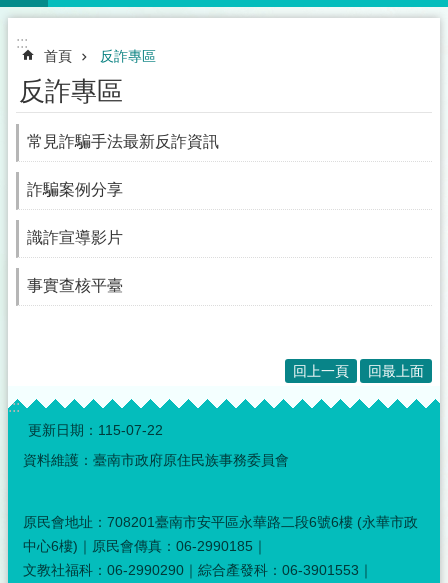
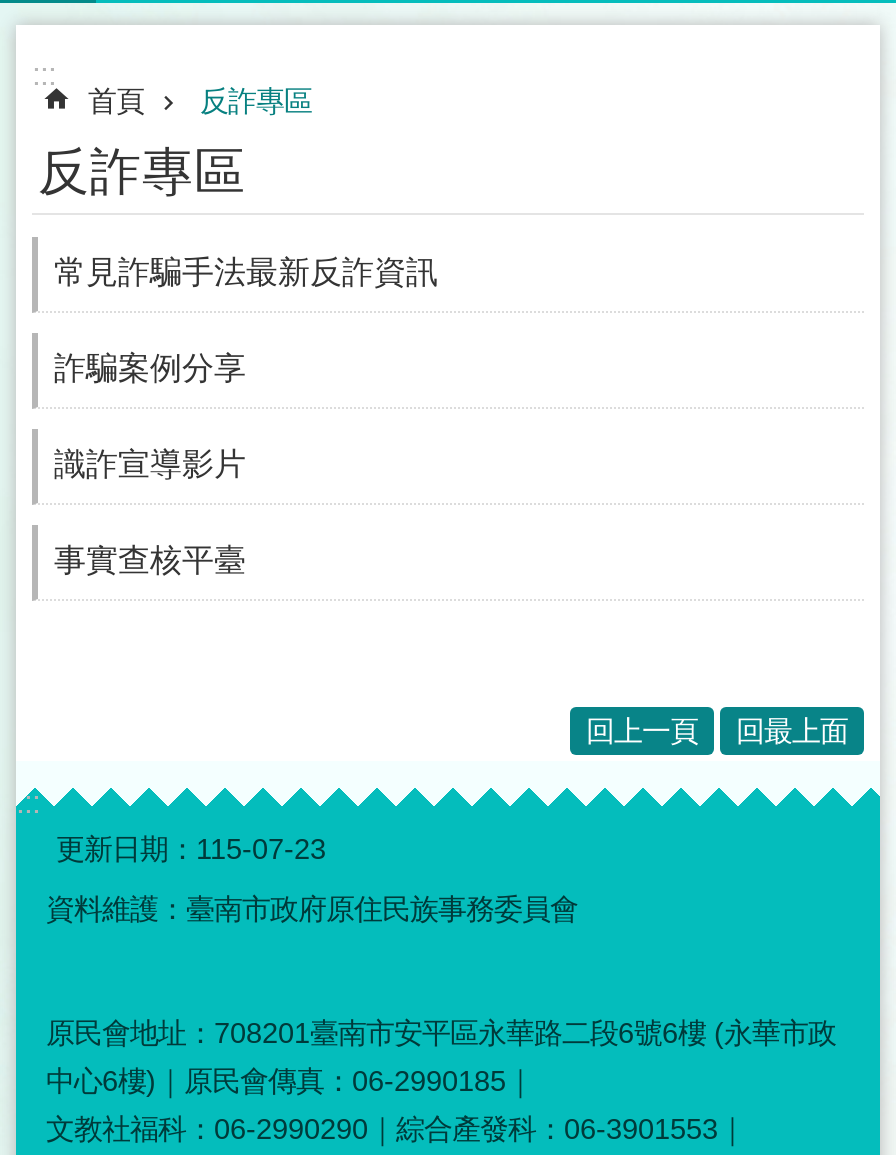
- 更新日期：115-07-22
+ 更新日期：115-07-23
